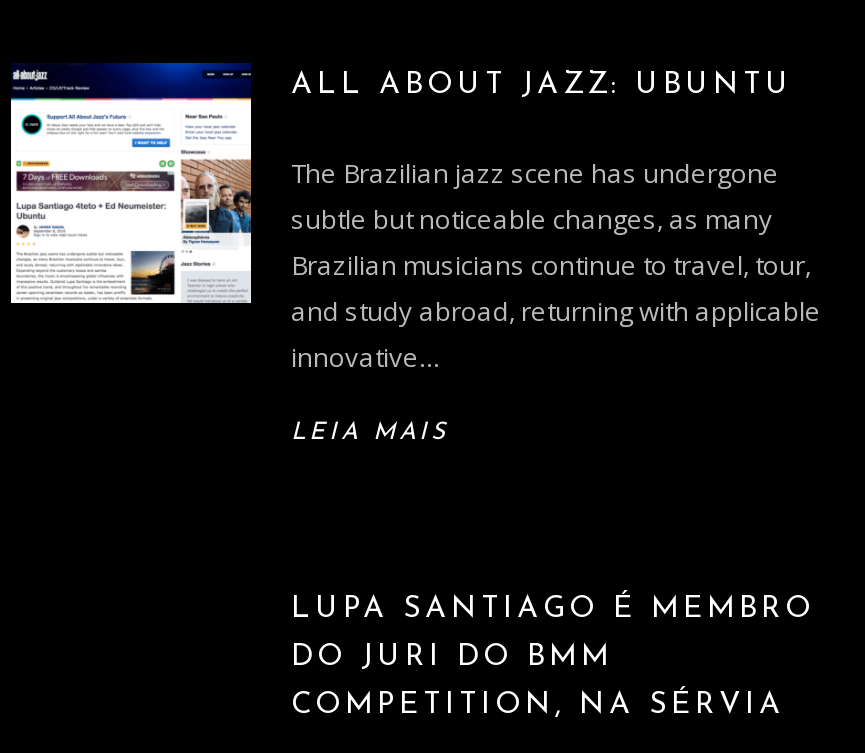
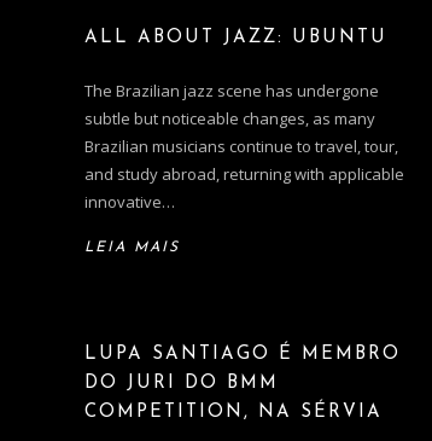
- [image]
